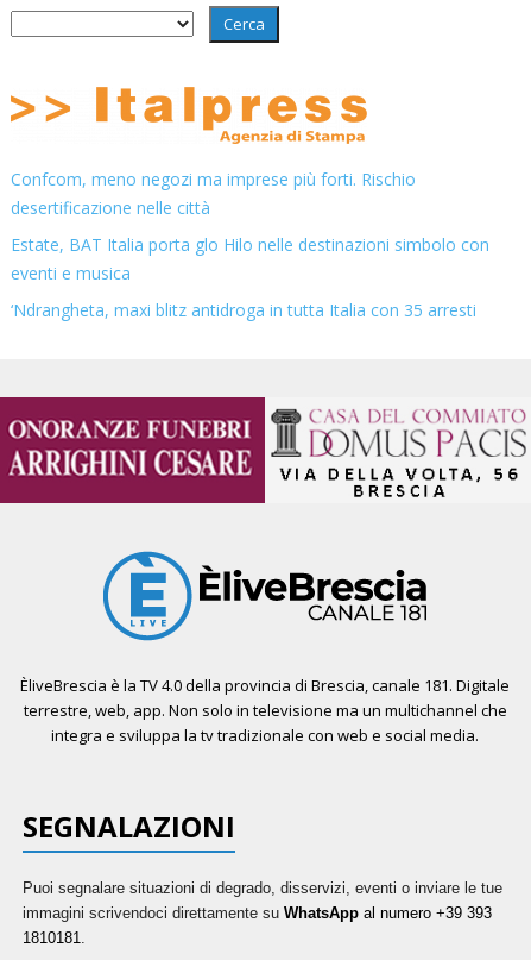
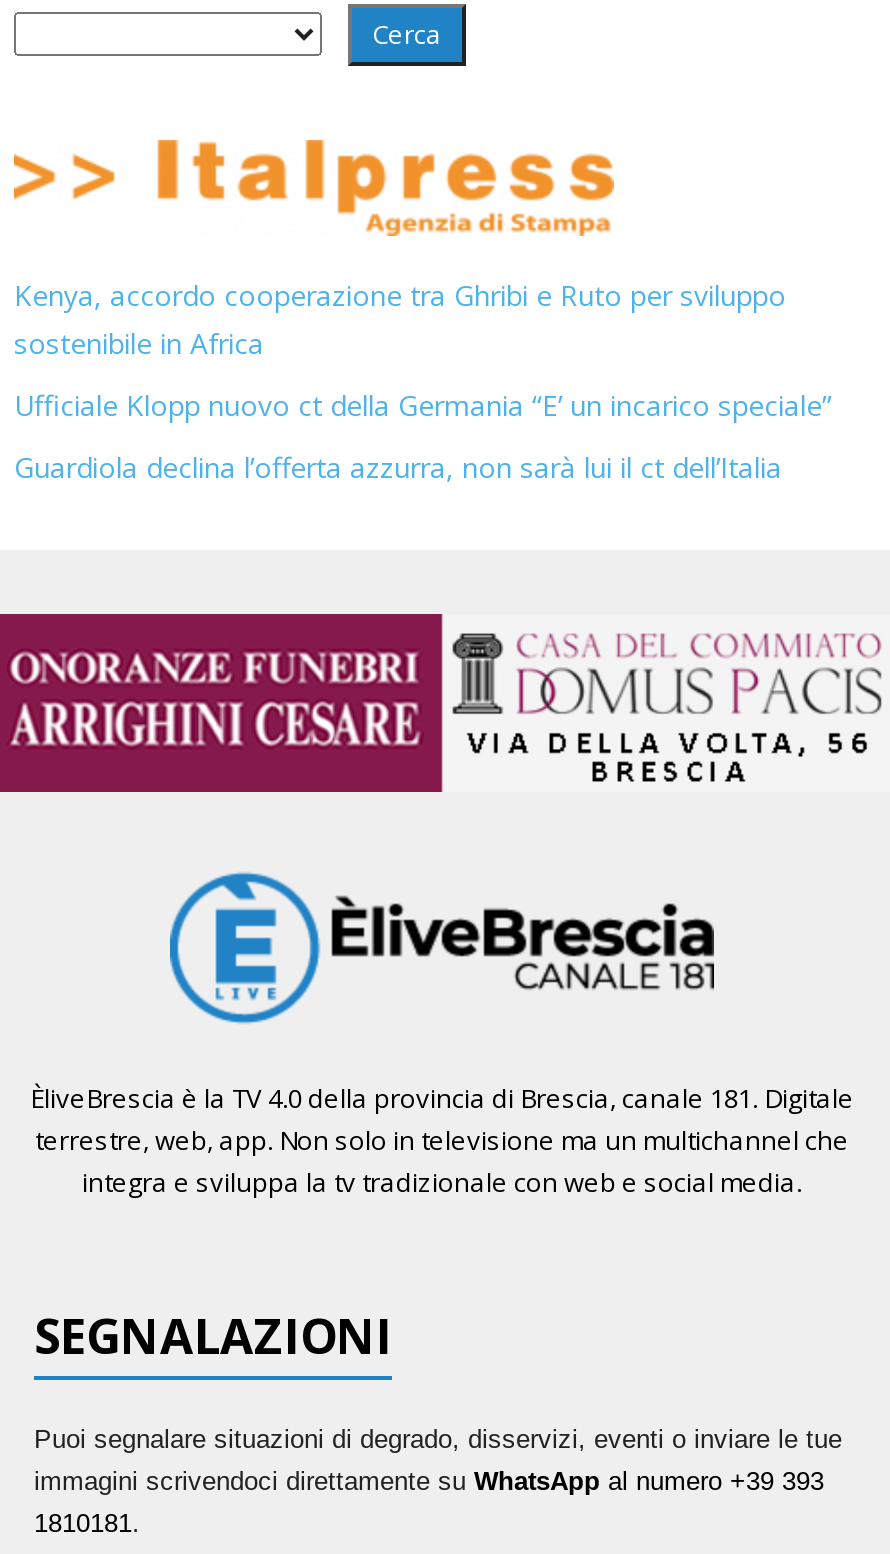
- Confcom, meno negozi ma imprese più forti. Rischio
- desertificazione nelle città
+ Kenya, accordo cooperazione tra Ghribi e Ruto per sviluppo
+ sostenibile in Africa

- Estate, BAT Italia porta glo Hilo nelle destinazioni simbolo con
- eventi e musica
+ Ufficiale Klopp nuovo ct della Germania “E’ un incarico speciale”

- ‘Ndrangheta, maxi blitz antidroga in tutta Italia con 35 arresti
+ Guardiola declina l’offerta azzurra, non sarà lui il ct dell’Italia
